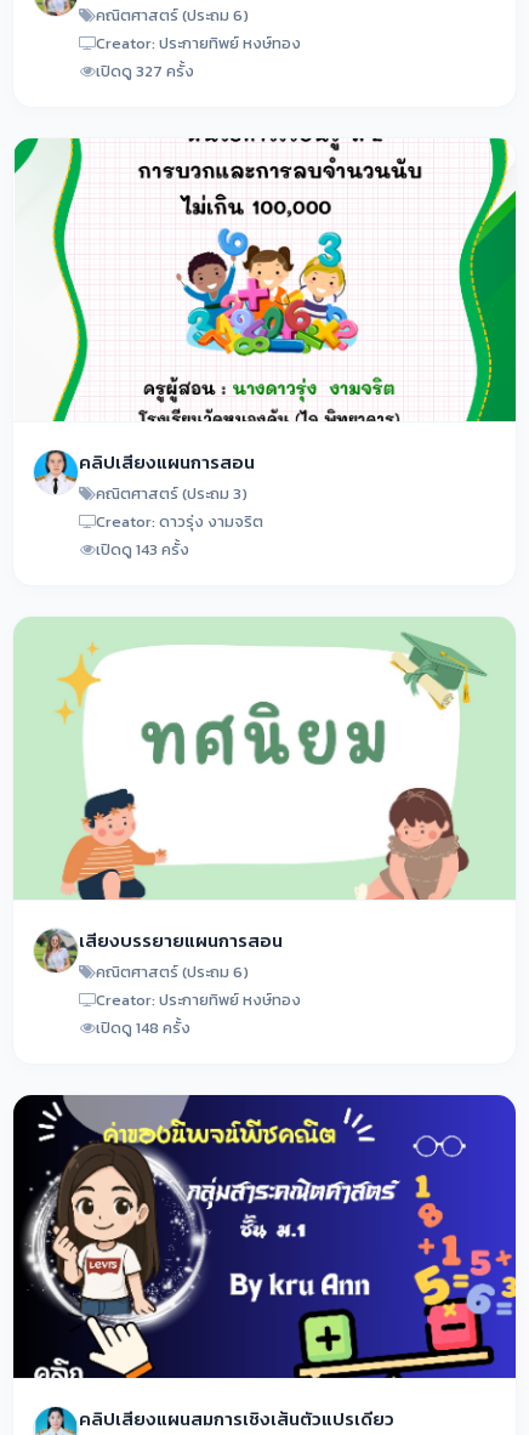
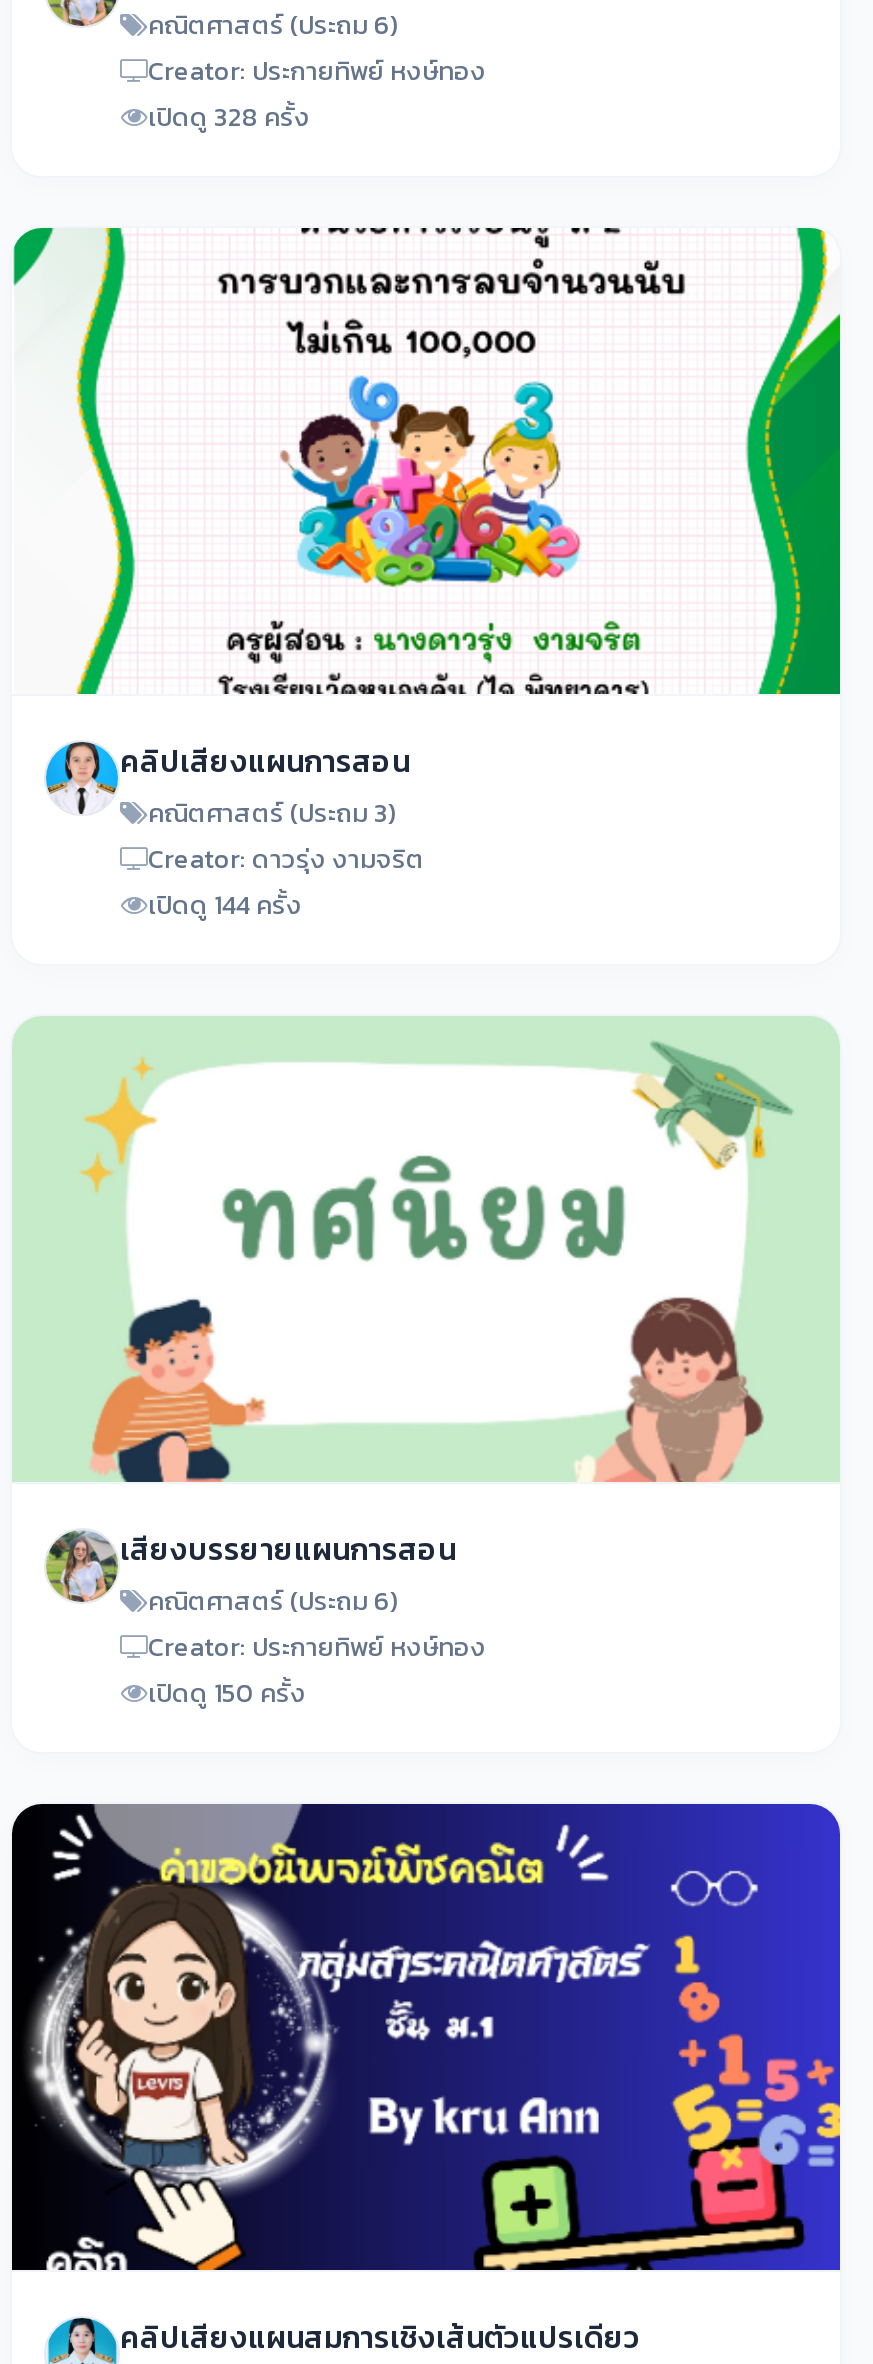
- เปิดดู 327 ครั้ง
+ เปิดดู 328 ครั้ง

- เปิดดู 143 ครั้ง
+ เปิดดู 144 ครั้ง

- เปิดดู 148 ครั้ง
+ เปิดดู 150 ครั้ง
